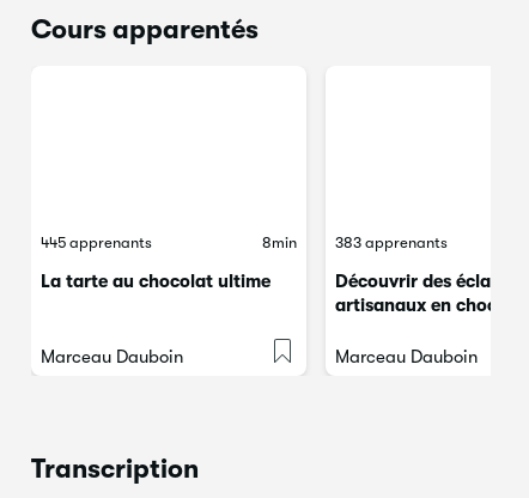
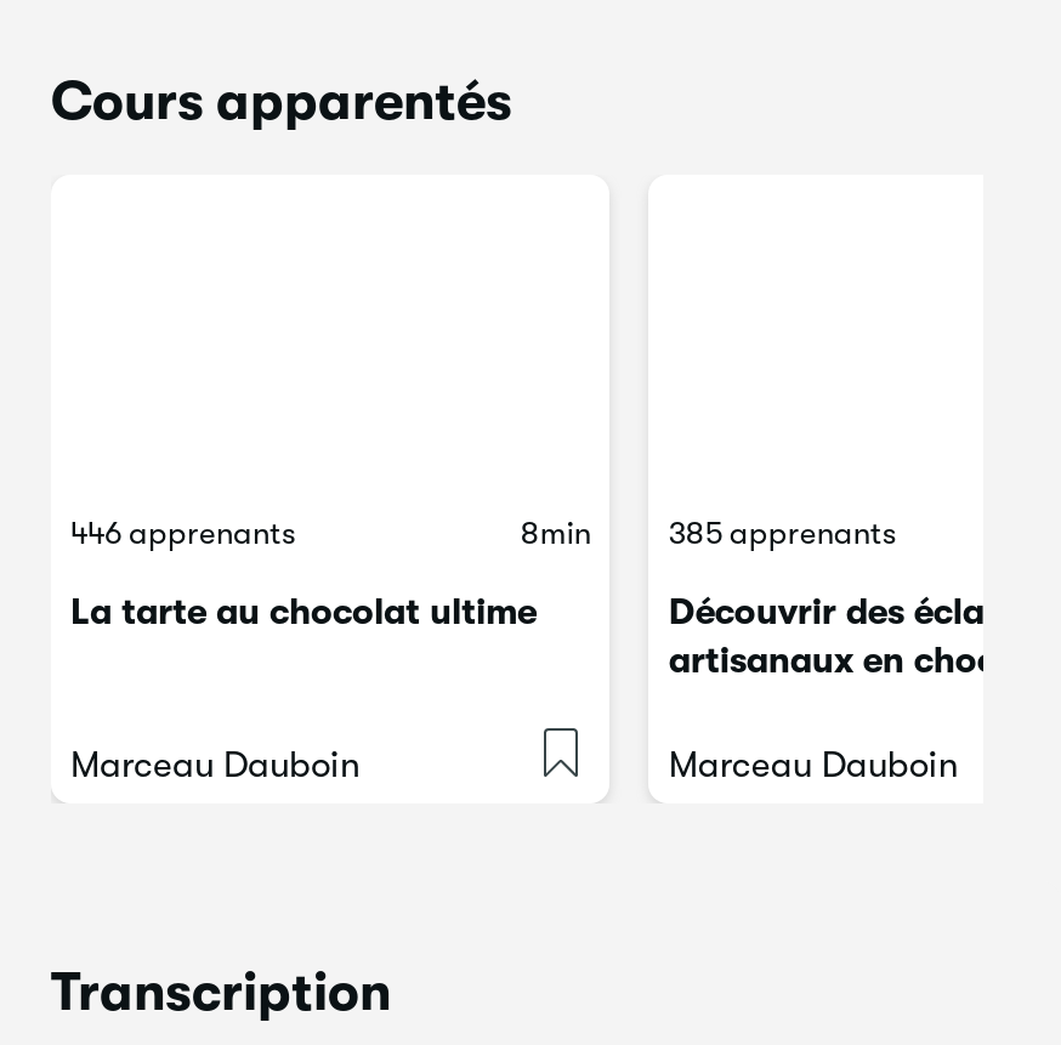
- 445 apprenants
+ 446 apprenants

- 383 apprenants
+ 385 apprenants
